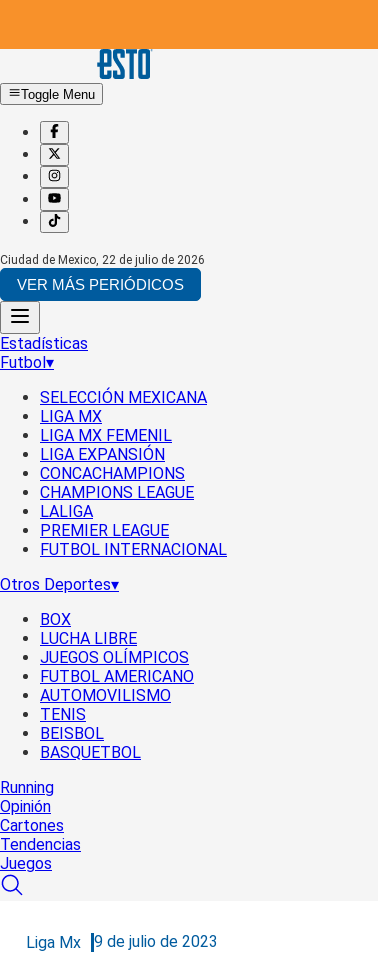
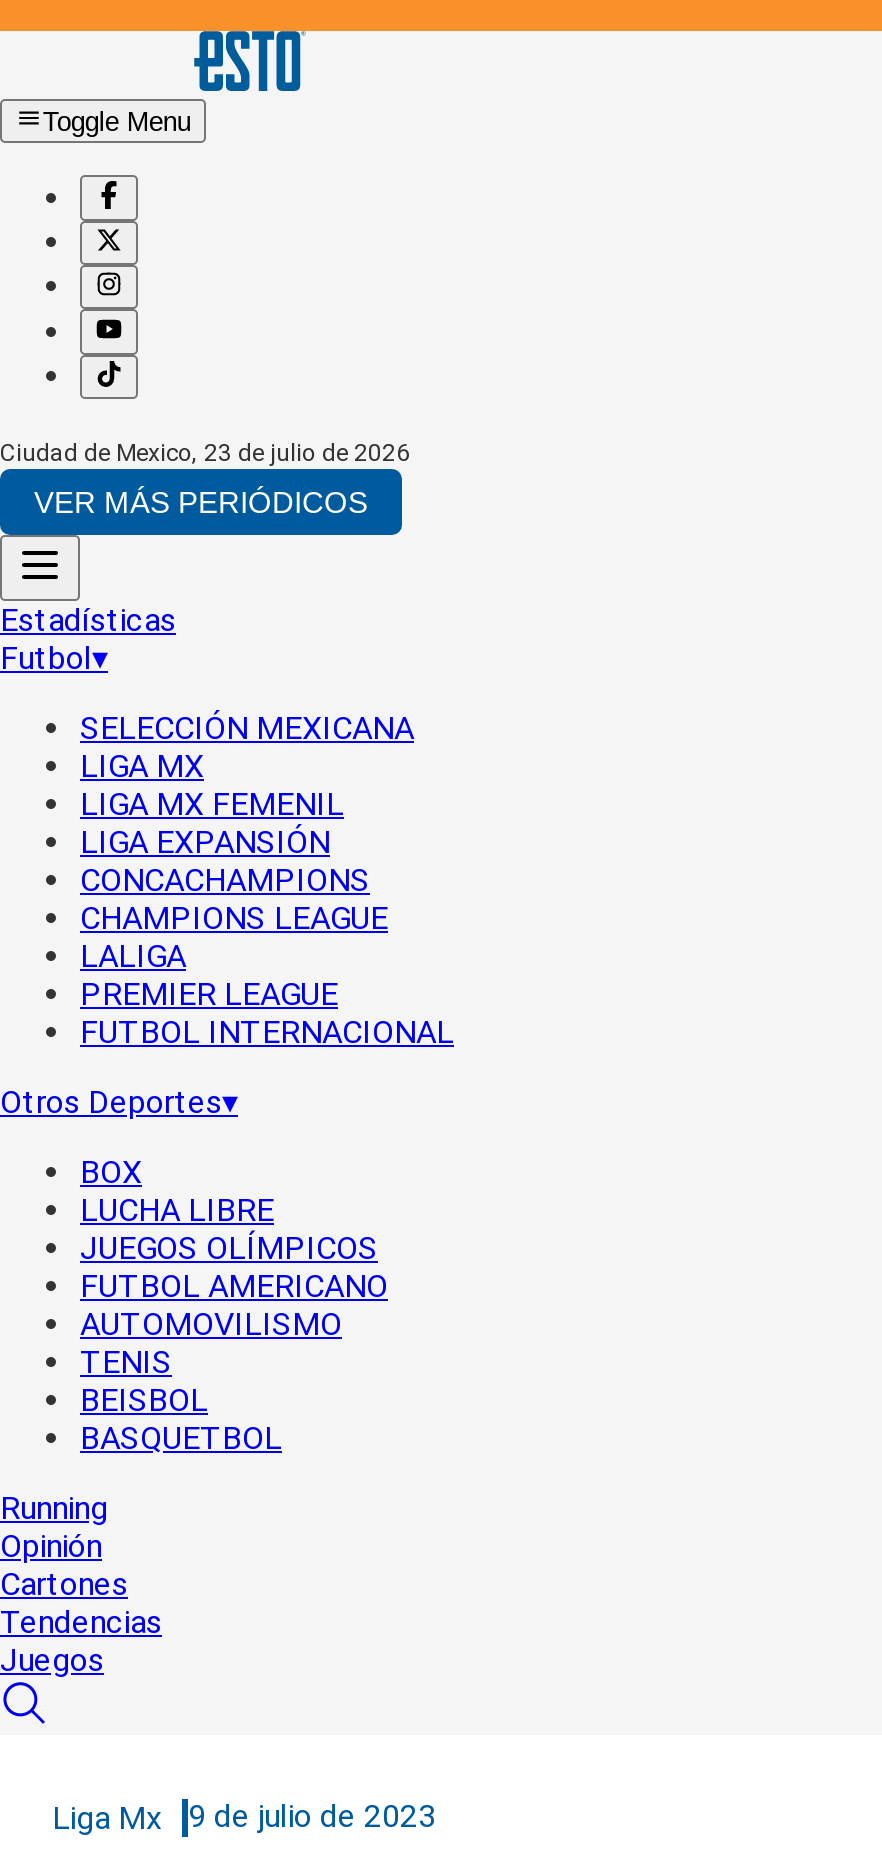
- Ciudad de Mexico, 22 de julio de 2026
+ Ciudad de Mexico, 23 de julio de 2026
